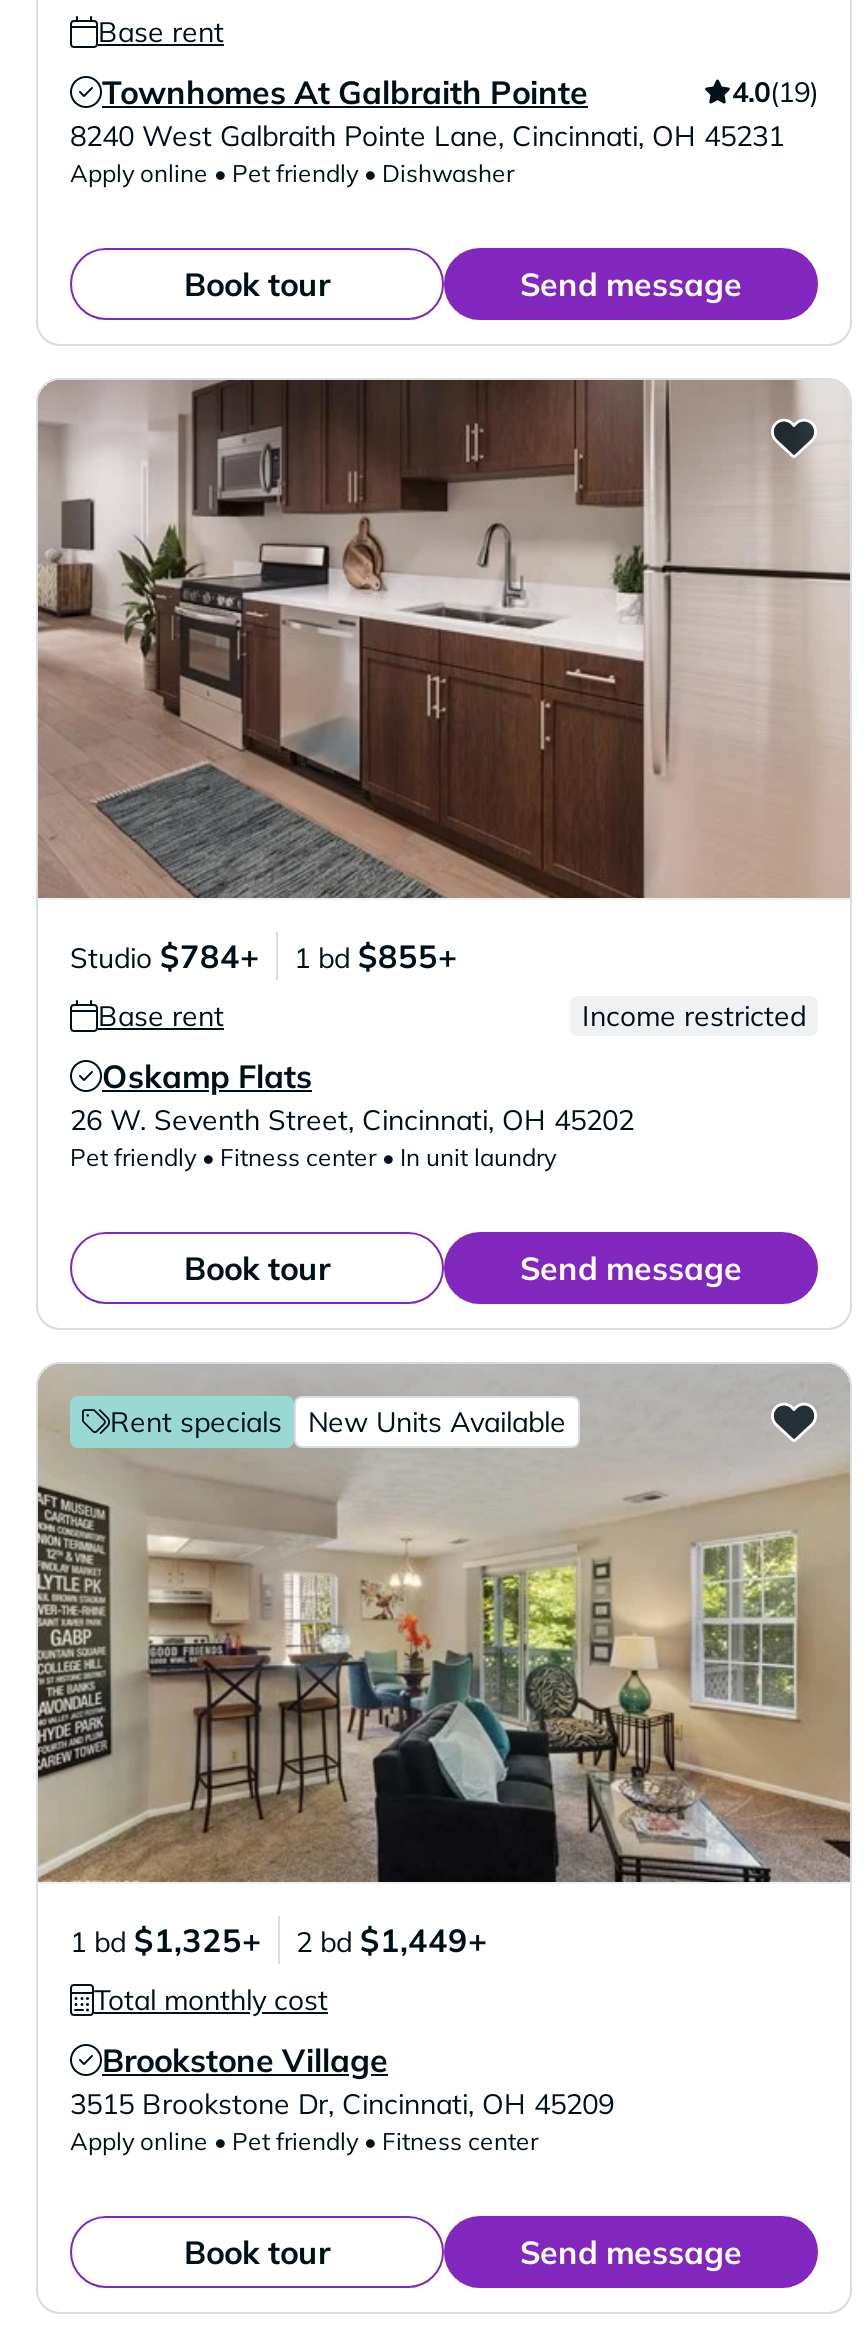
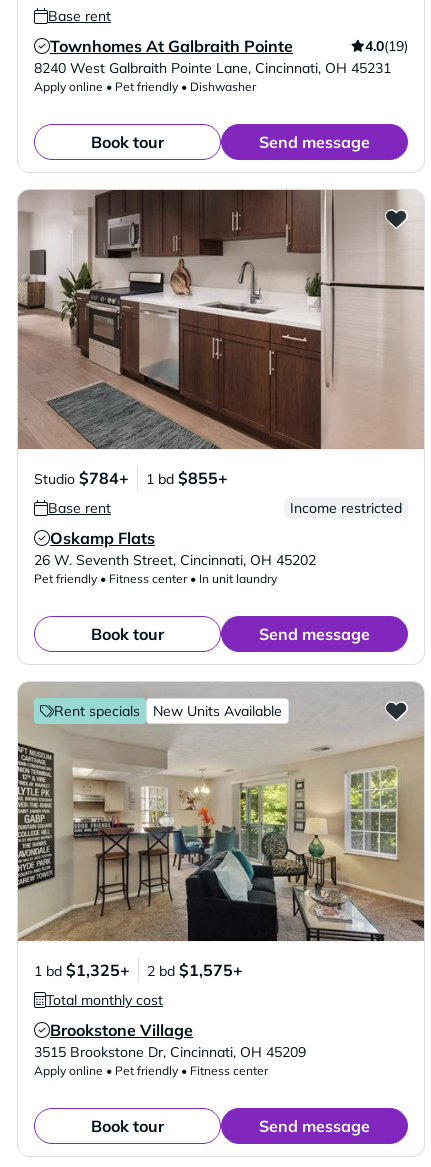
- 1 bd $1,325+ 2 bd $1,449+
+ 1 bd $1,325+ 2 bd $1,575+
